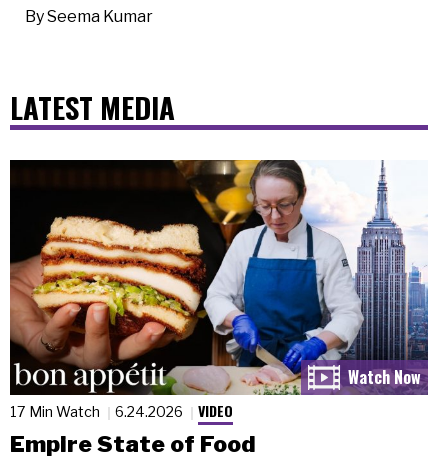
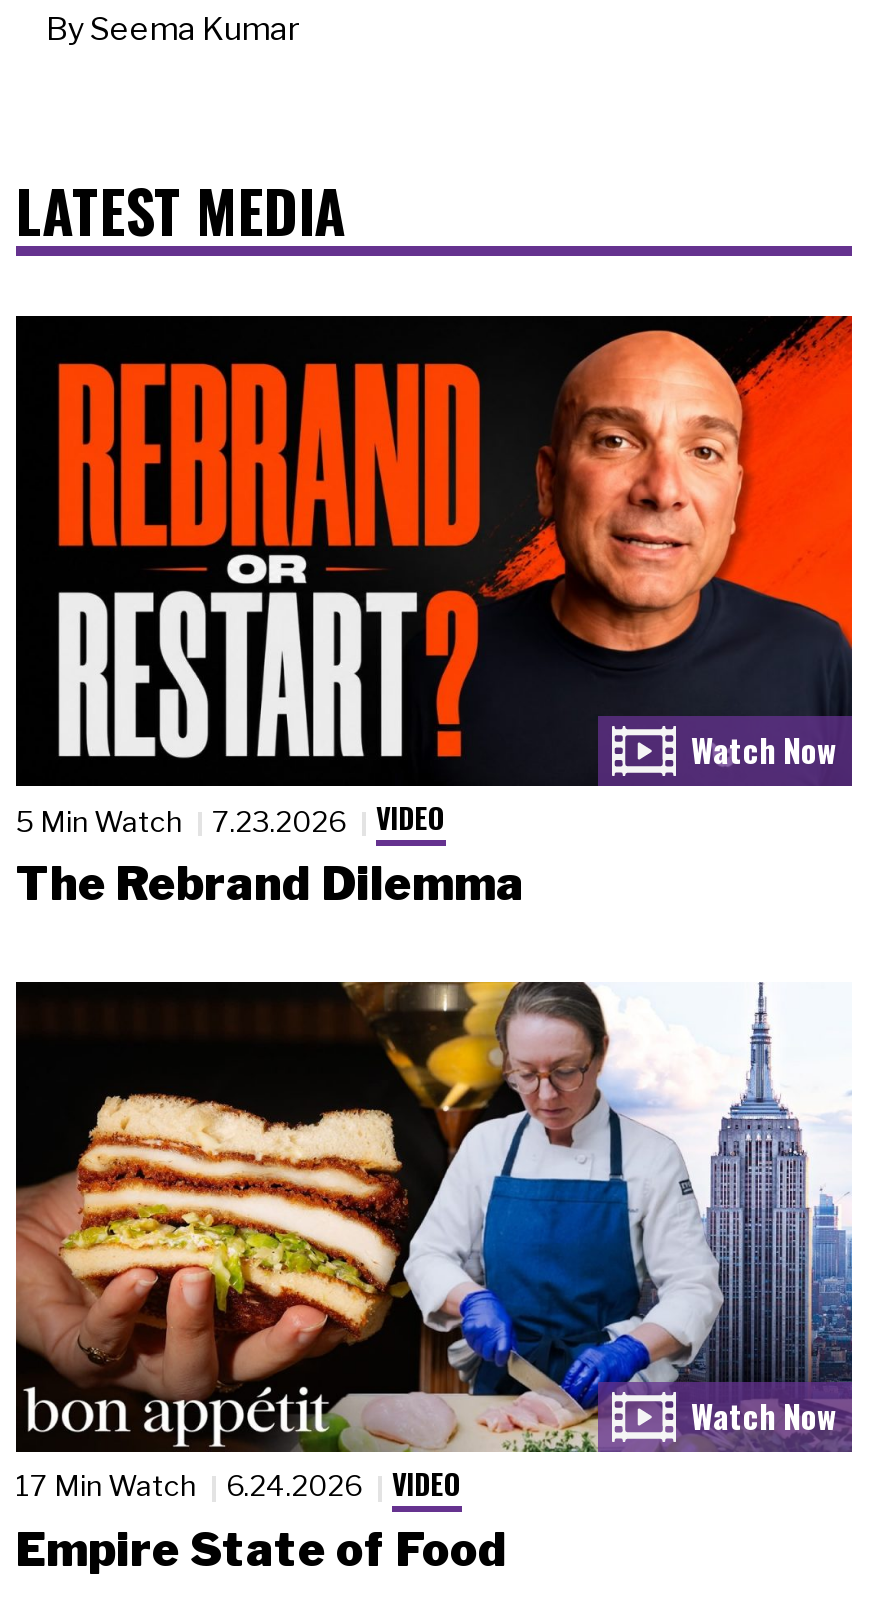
+ [image]
+ 5 Min Watch
+ 7.23.2026
+ VIDEO
+ The Rebrand Dilemma
